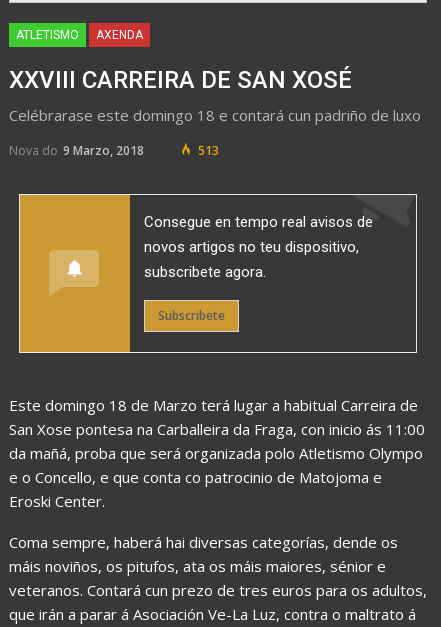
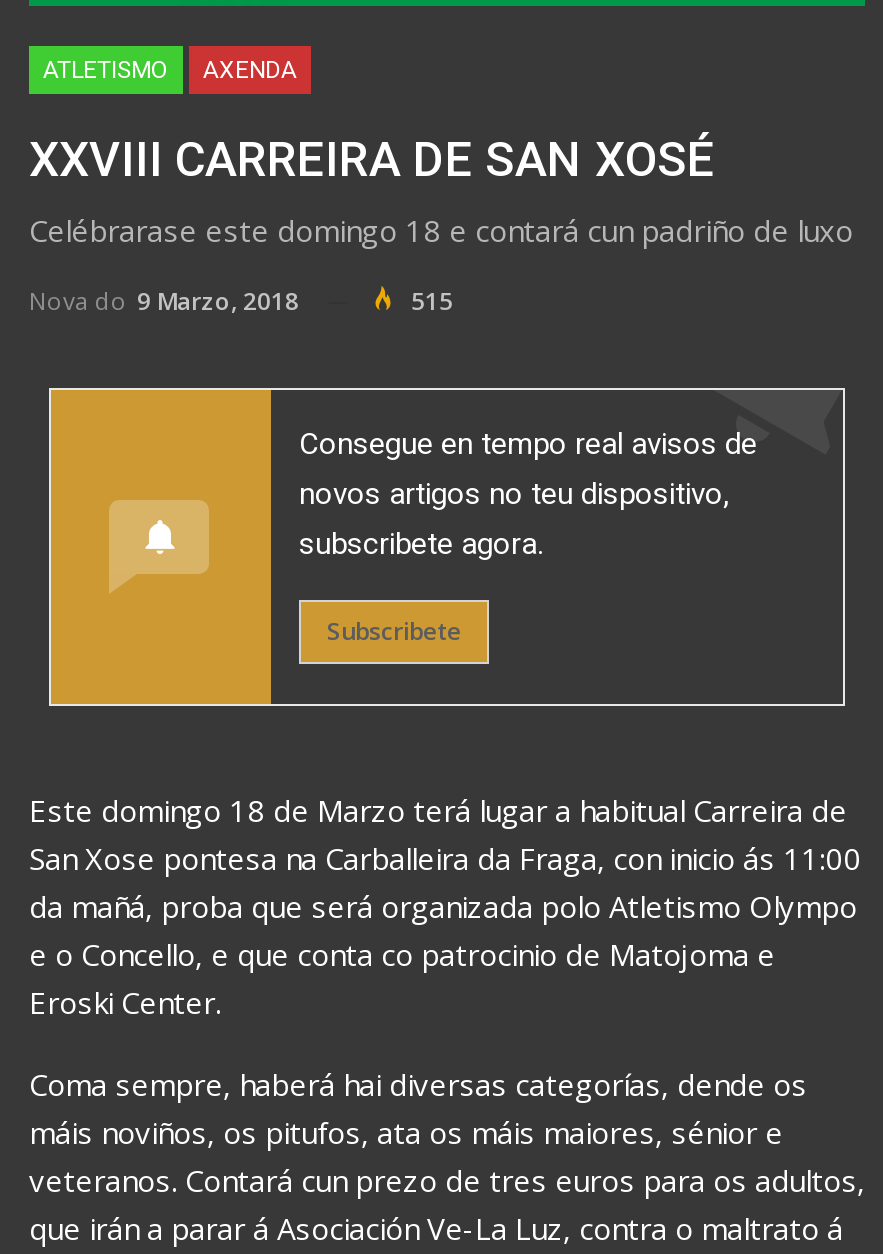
- 513
+ 515
